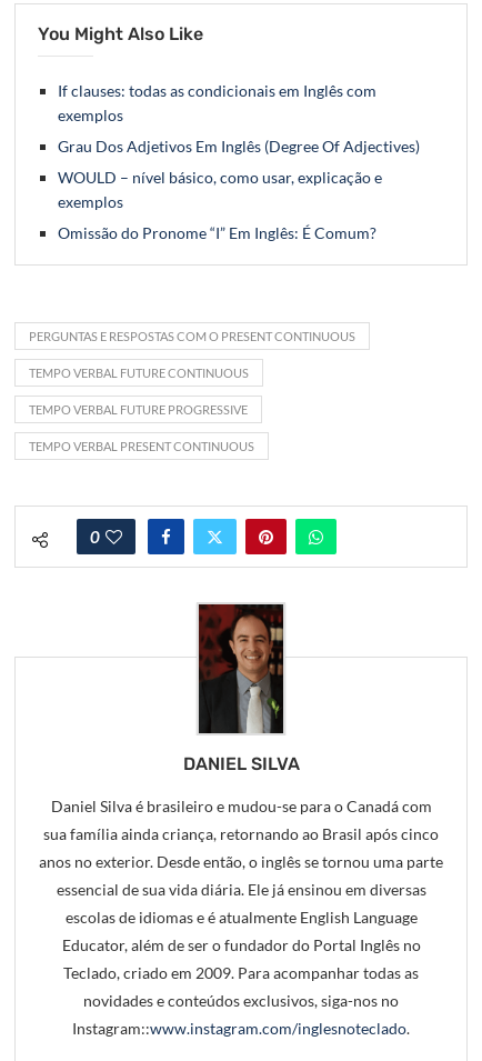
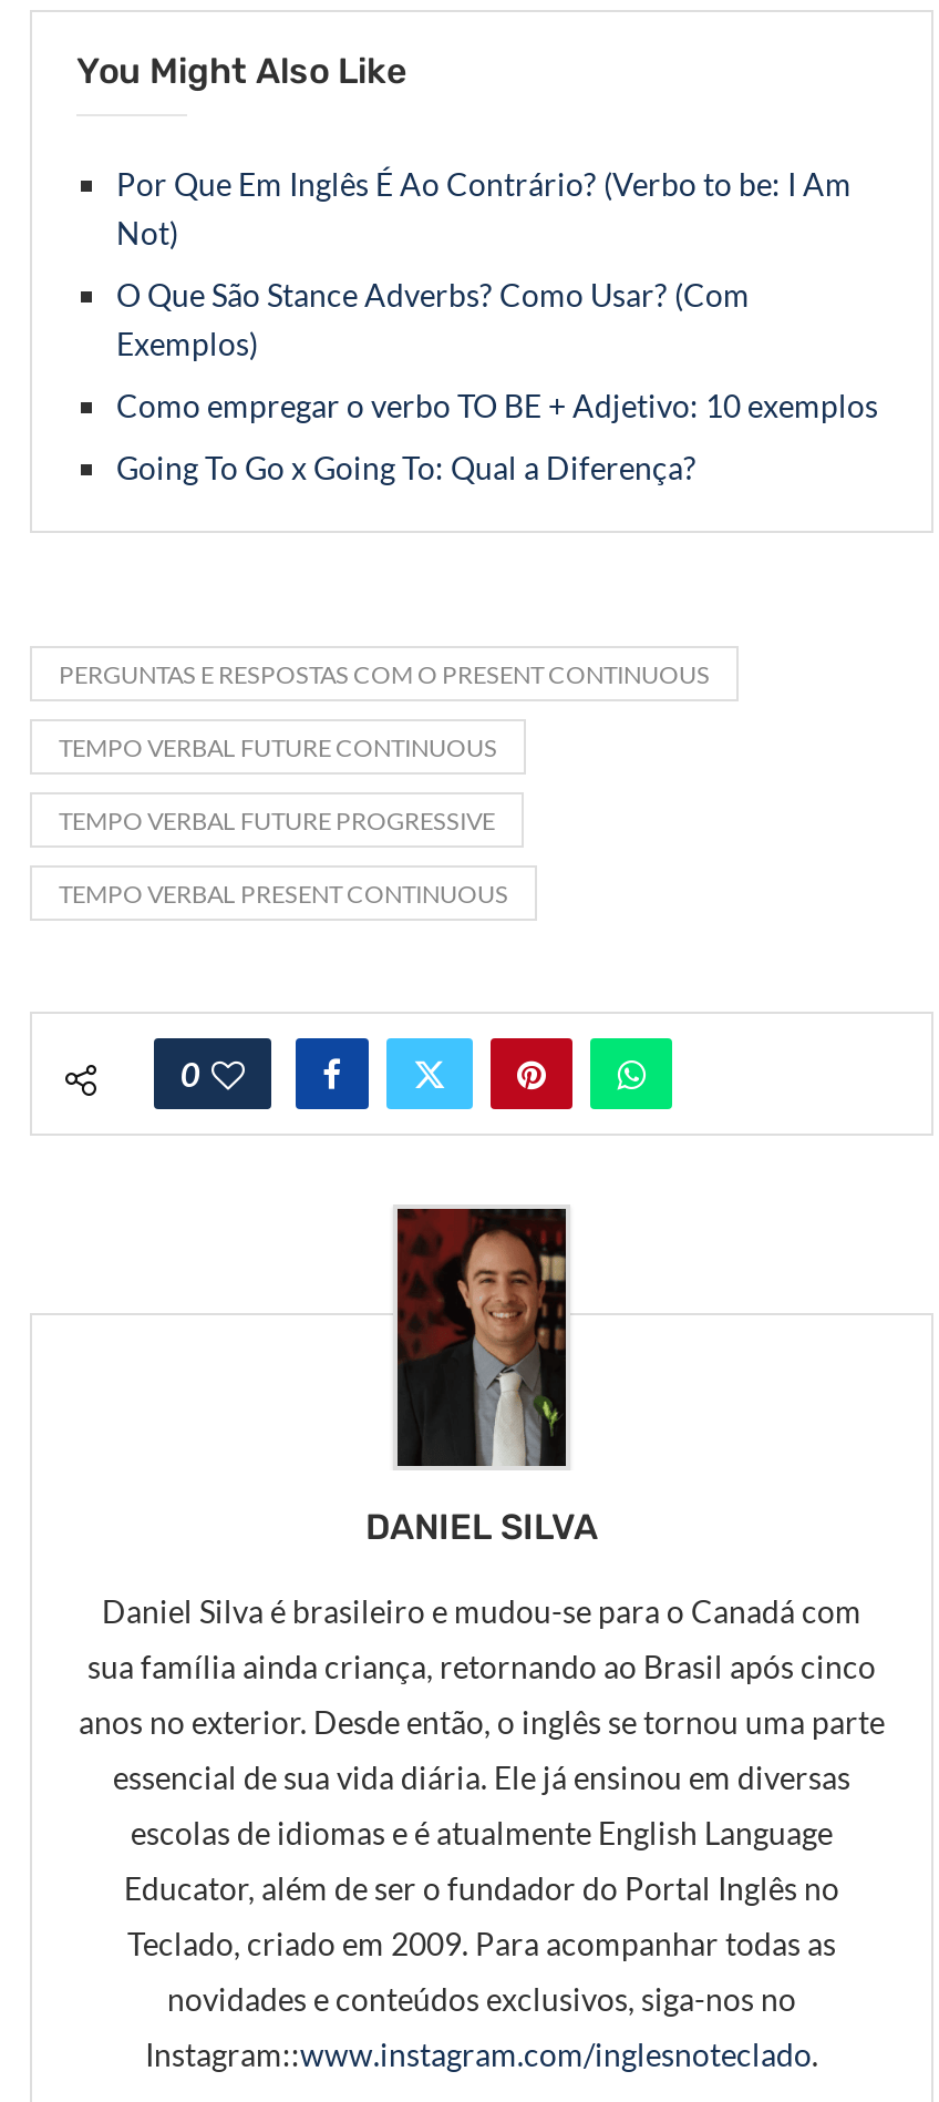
- If clauses: todas as condicionais em Inglês com
- exemplos
+ Por Que Em Inglês É Ao Contrário? (Verbo to be: I Am
+ Not)

- Grau Dos Adjetivos Em Inglês (Degree Of Adjectives)
+ O Que São Stance Adverbs? Como Usar? (Com
+ Exemplos)

- WOULD – nível básico, como usar, explicação e
- exemplos
+ Como empregar o verbo TO BE + Adjetivo: 10 exemplos

- Omissão do Pronome “I” Em Inglês: É Comum?
+ Going To Go x Going To: Qual a Diferença?
